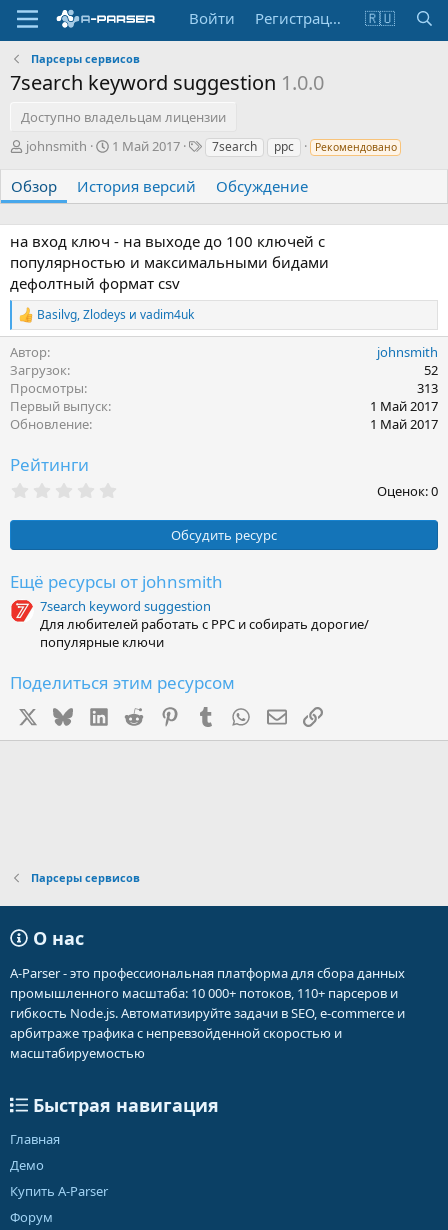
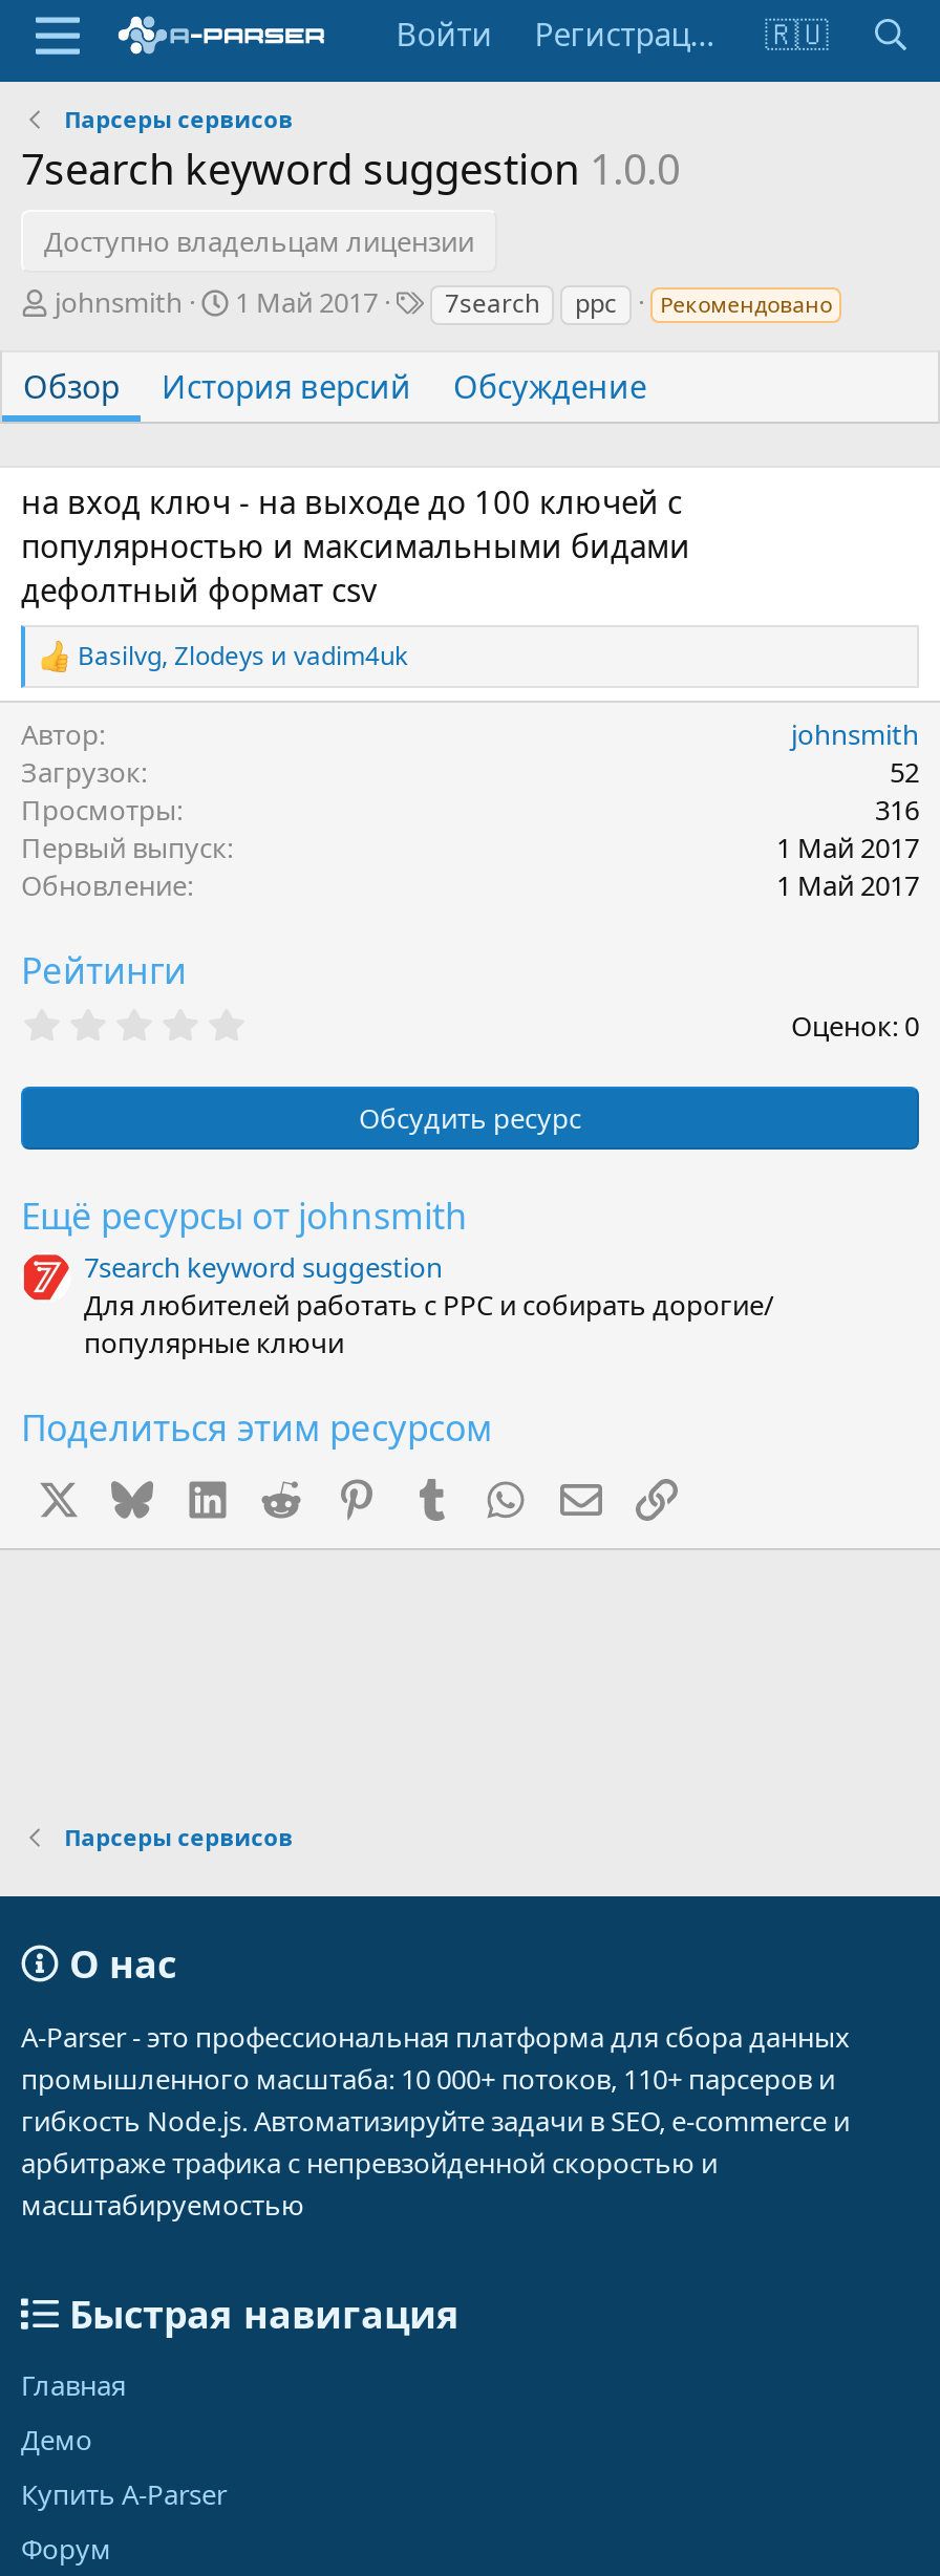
- 313
+ 316
